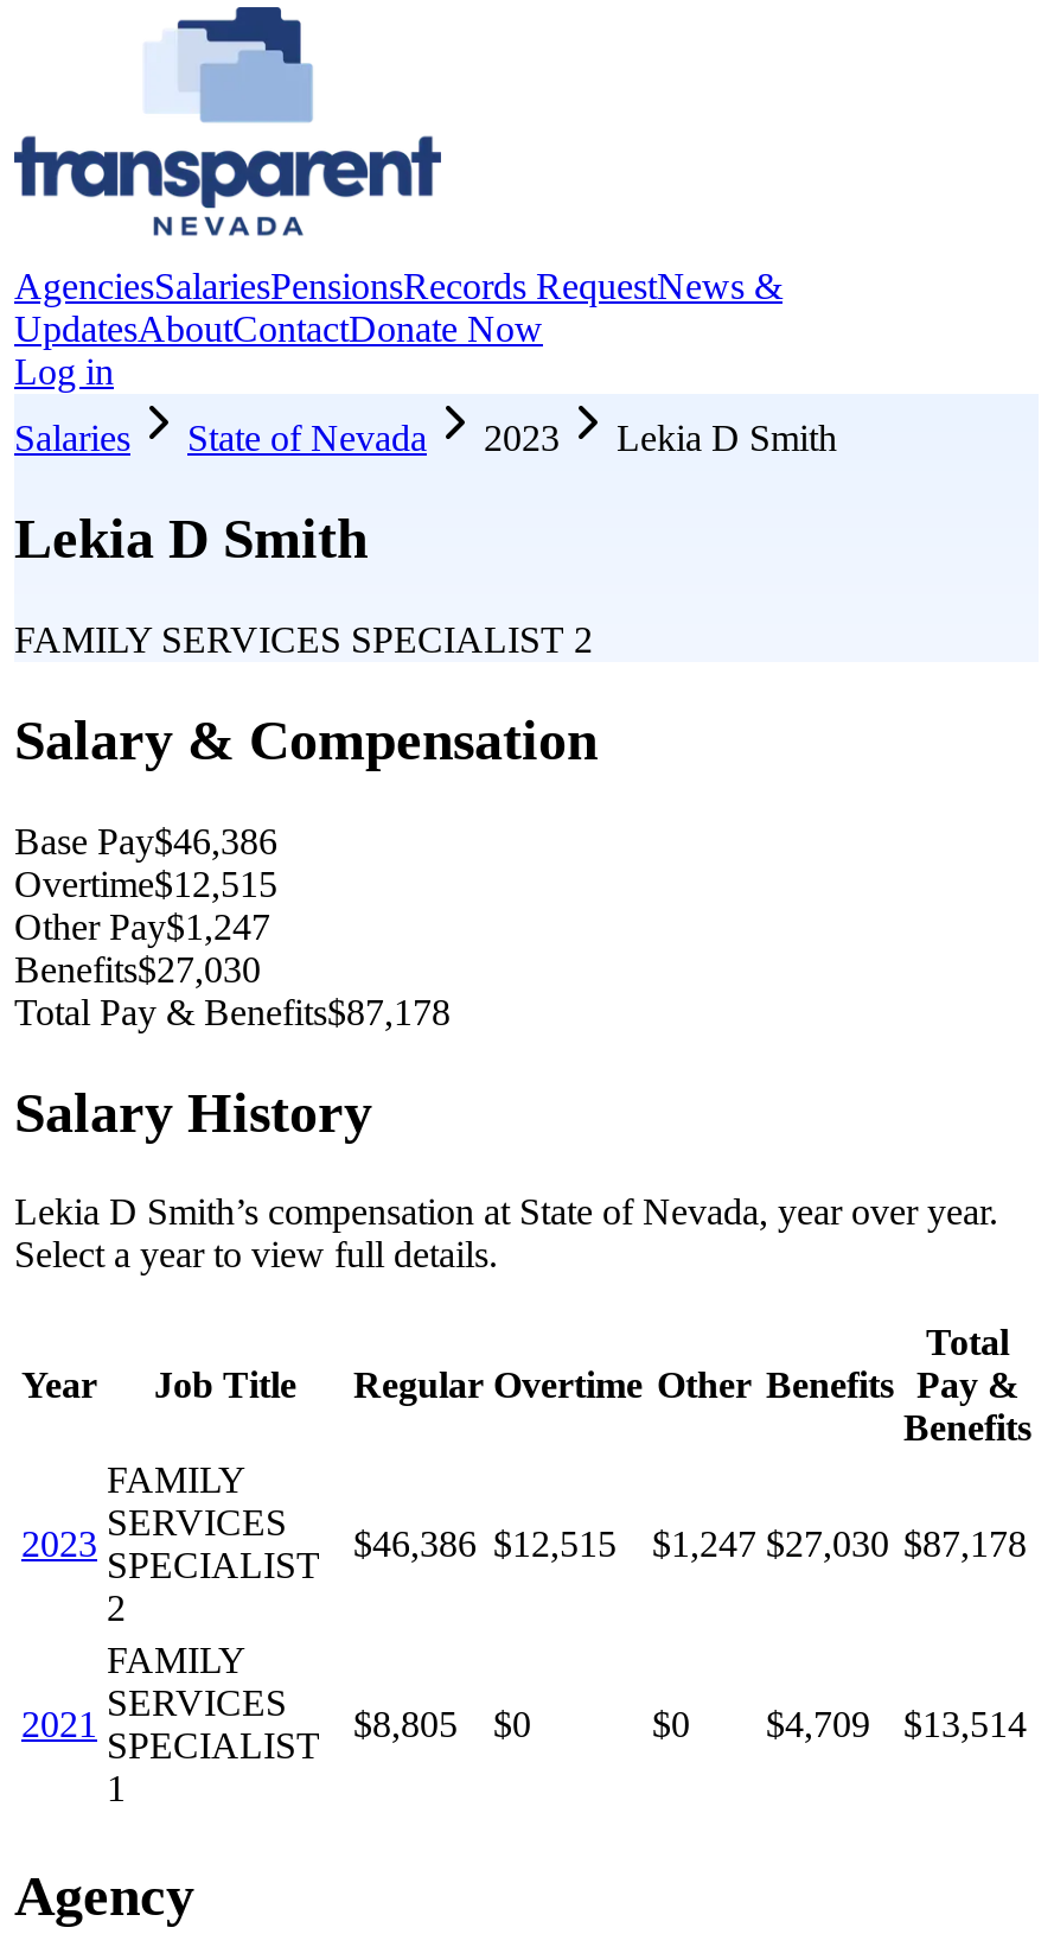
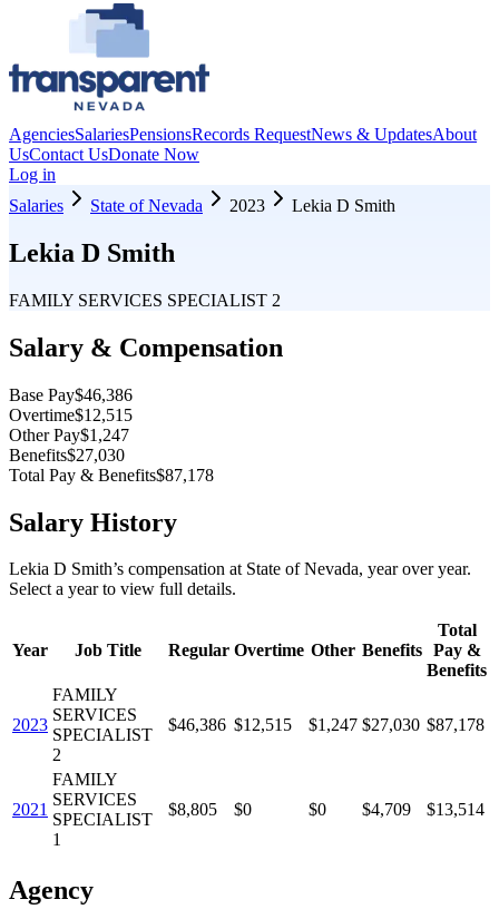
- AgenciesSalariesPensionsRecords RequestNews &
- UpdatesAboutContactDonate Now
+ AgenciesSalariesPensionsRecords RequestNews & UpdatesAbout
+ UsContact UsDonate Now
